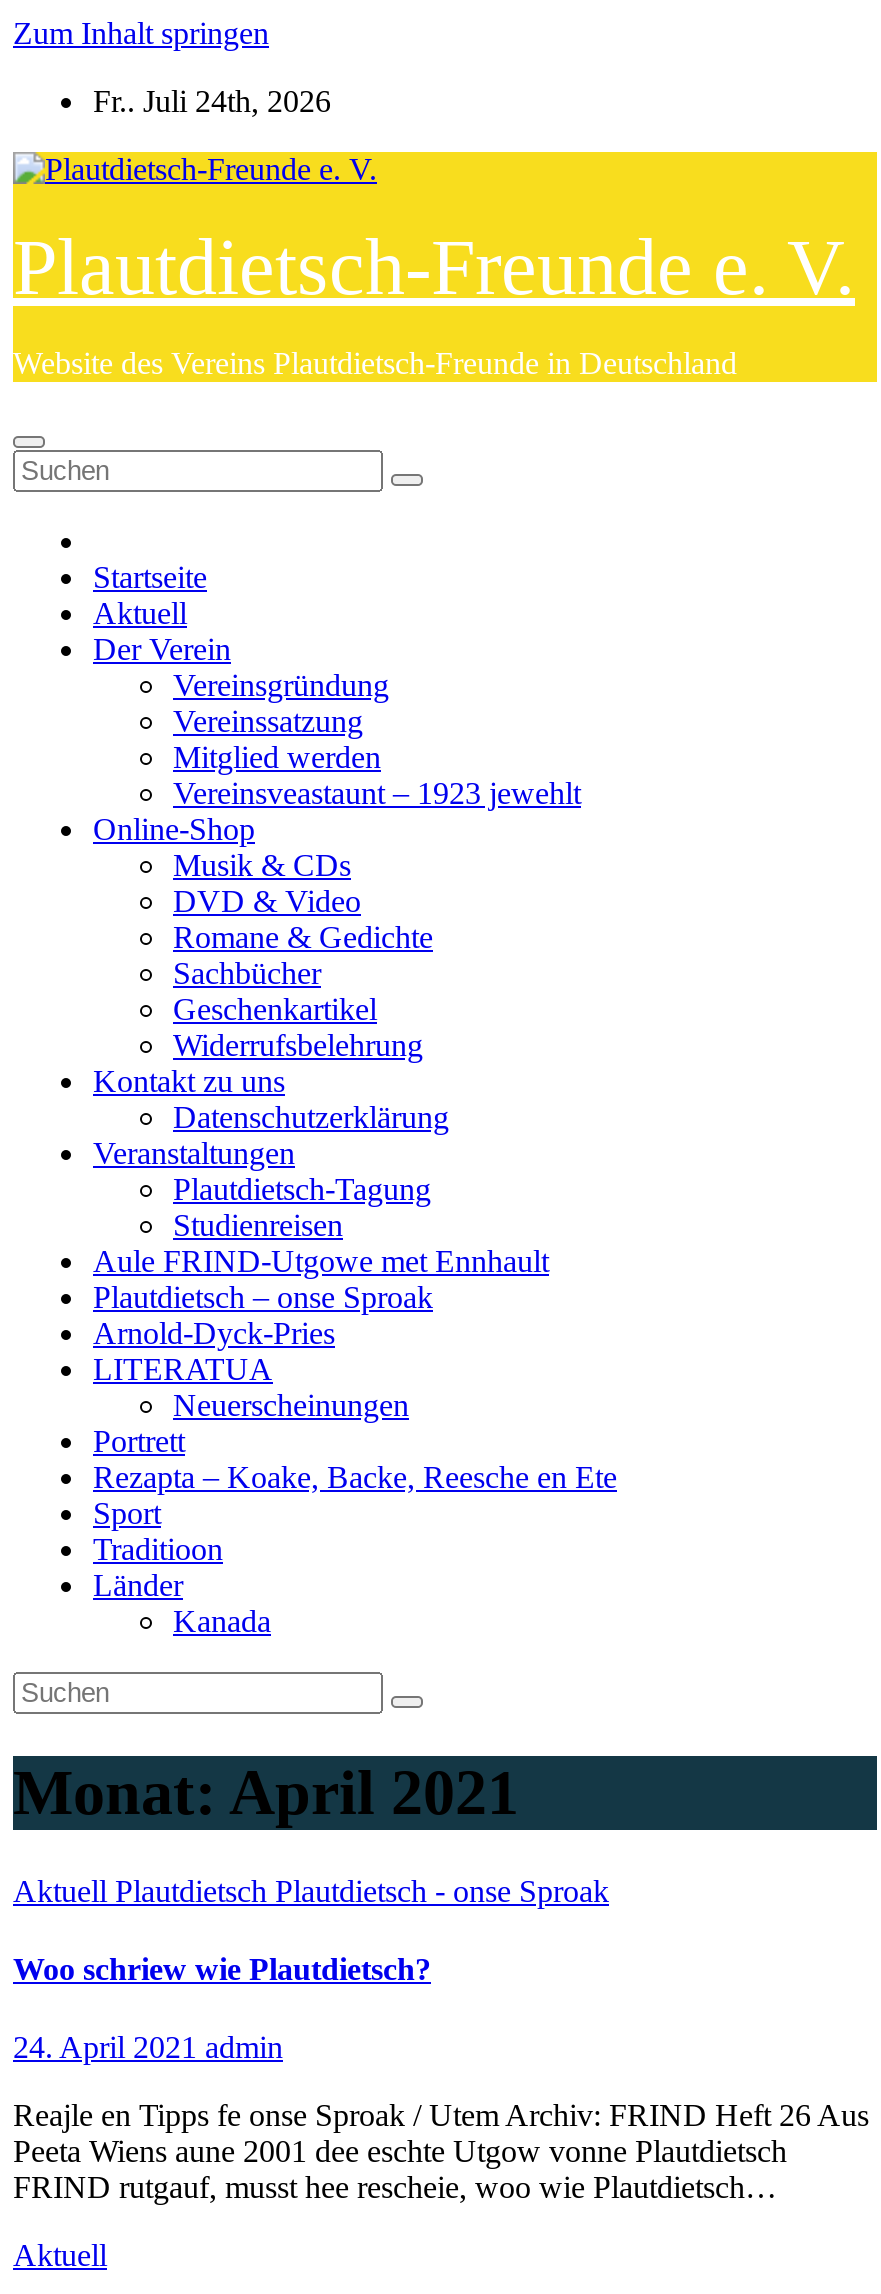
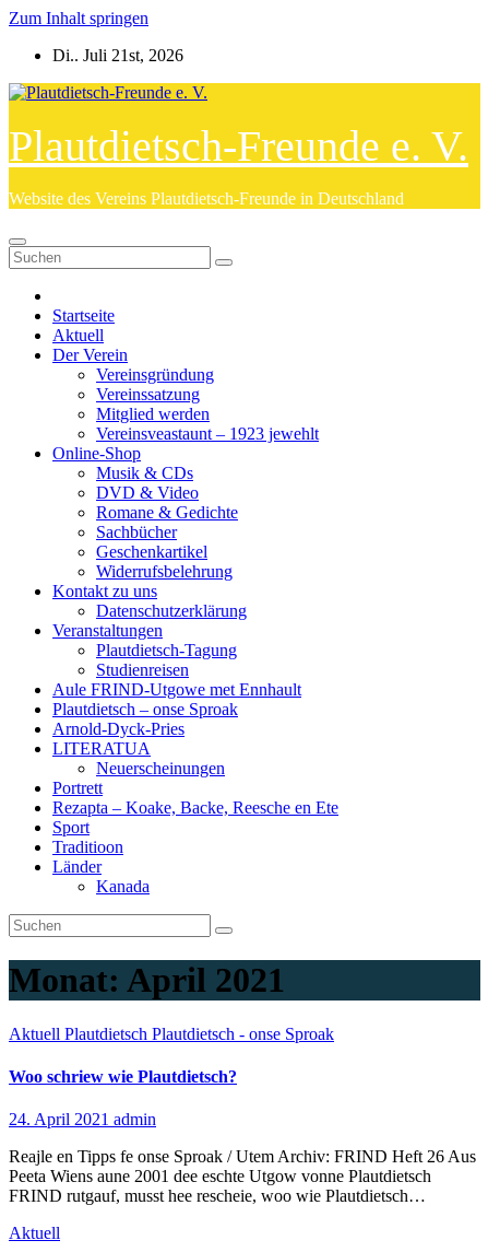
- Fr.. Juli 24th, 2026
+ Di.. Juli 21st, 2026
